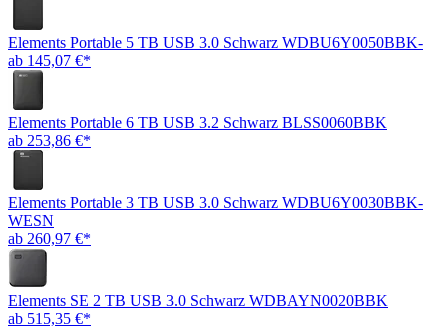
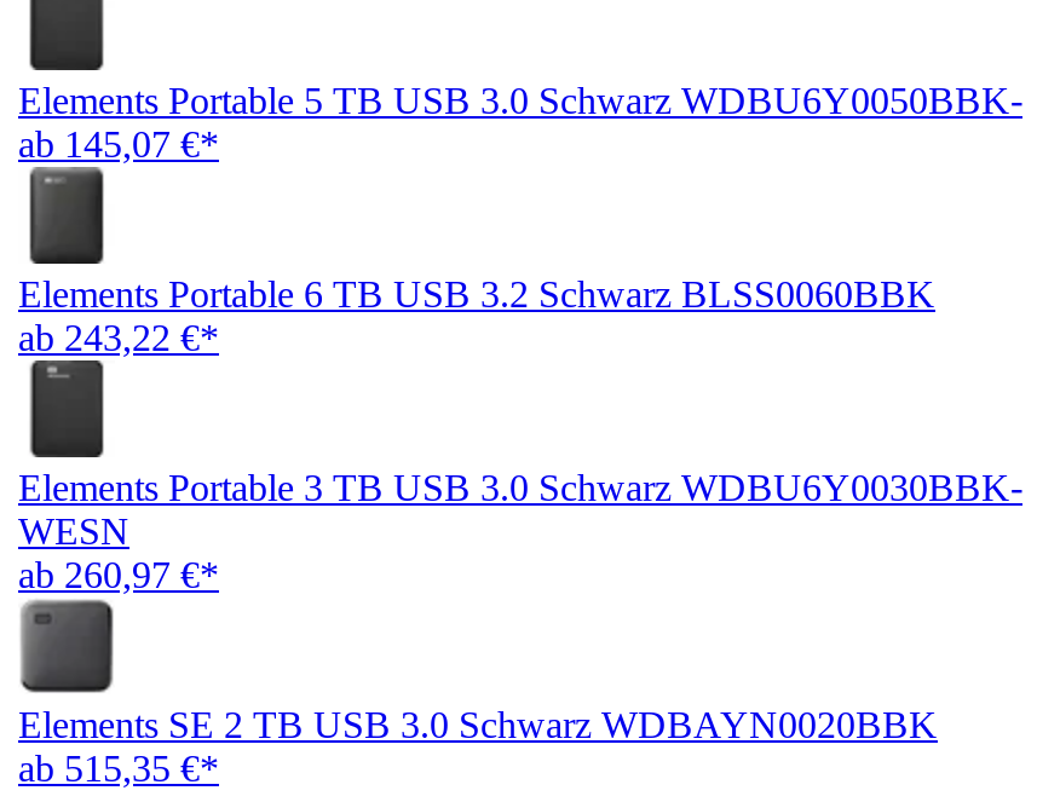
- ab 253,86 €*
+ ab 243,22 €*
